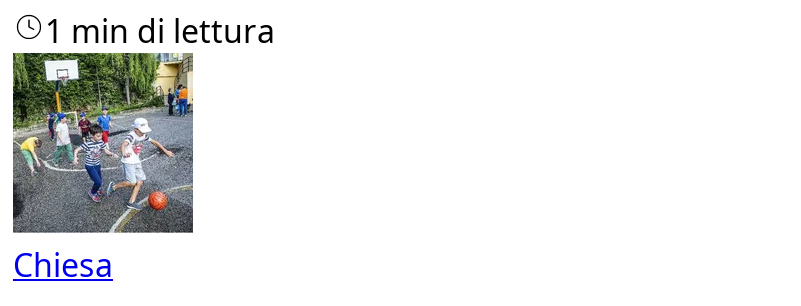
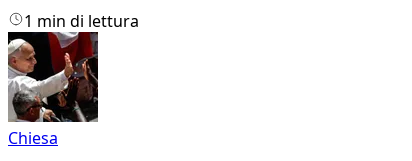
- [image]
+ [image]
